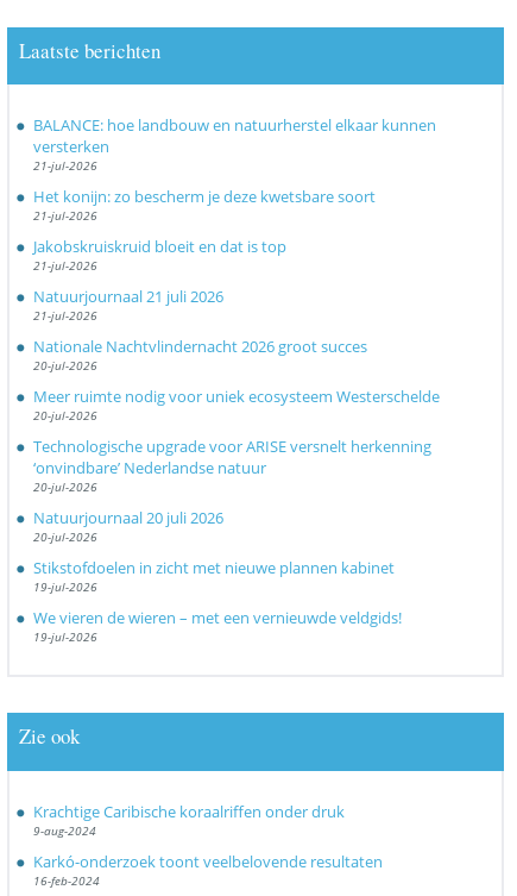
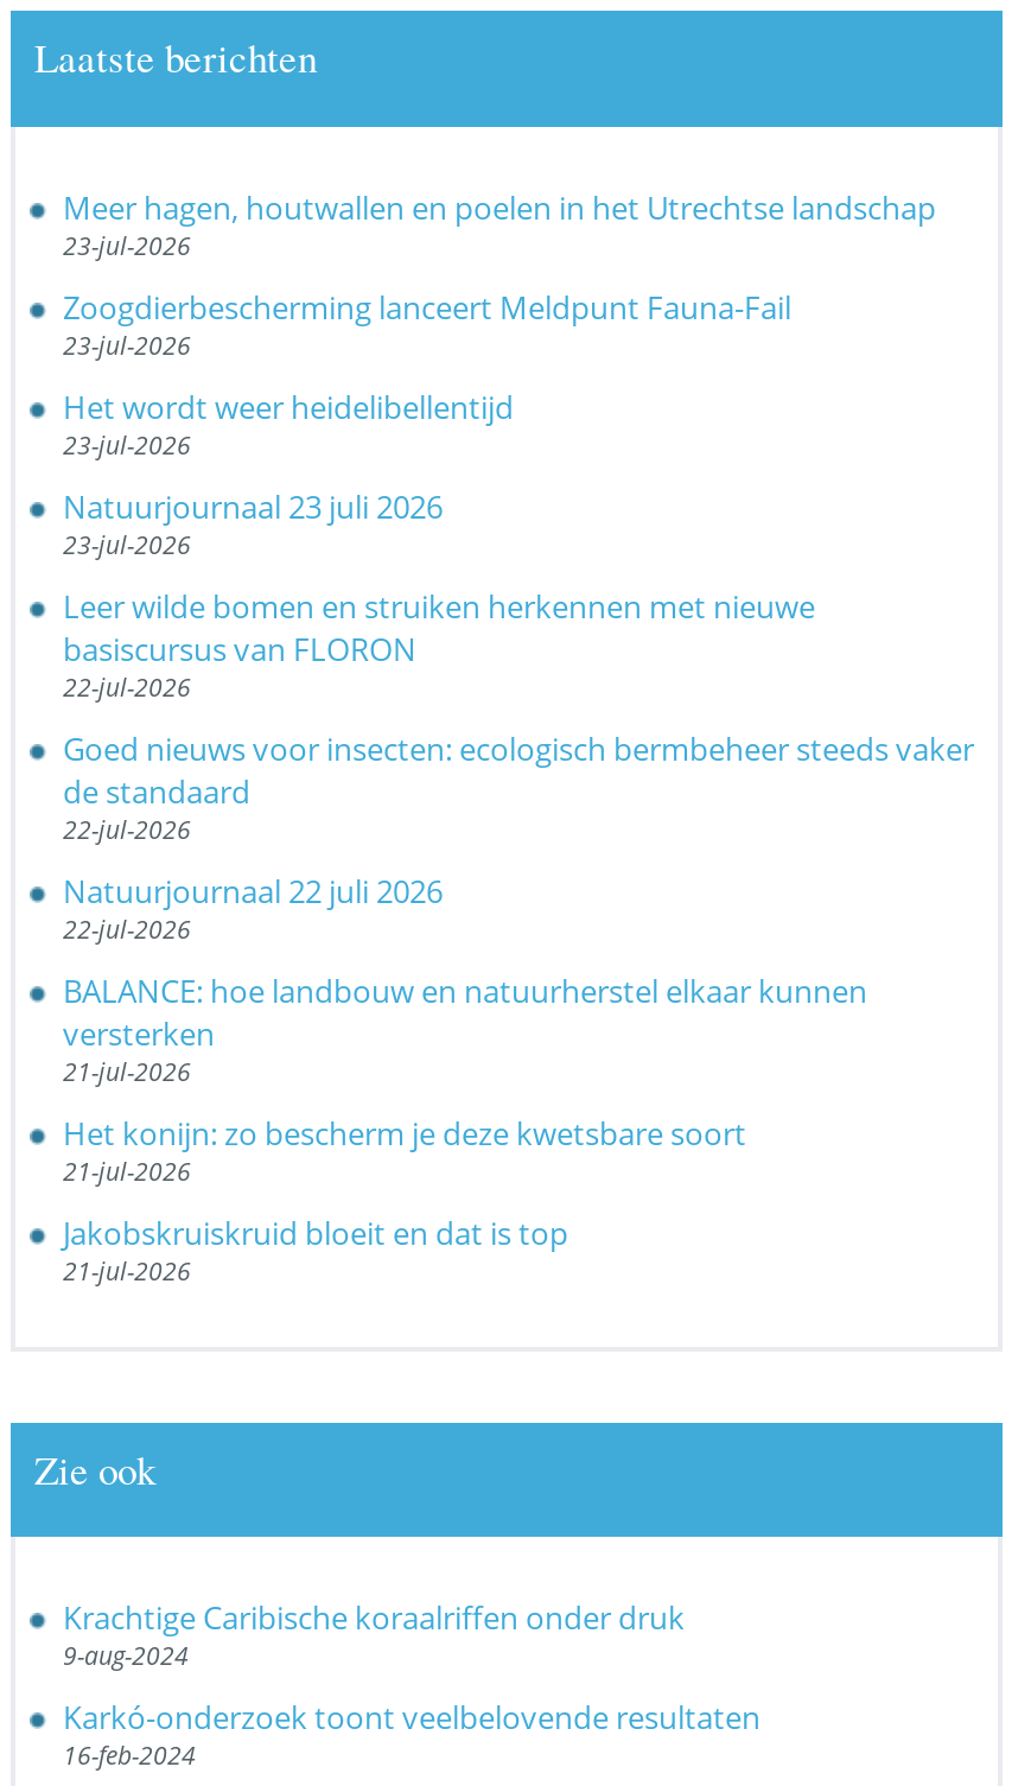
+ Meer hagen, houtwallen en poelen in het Utrechtse landschap
+ 23-jul-2026
+ Zoogdierbescherming lanceert Meldpunt Fauna-Fail
+ 23-jul-2026
+ Het wordt weer heidelibellentijd
+ 23-jul-2026
+ Natuurjournaal 23 juli 2026
+ 23-jul-2026
+ Leer wilde bomen en struiken herkennen met nieuwe
+ basiscursus van FLORON
+ 22-jul-2026
+ Goed nieuws voor insecten: ecologisch bermbeheer steeds vaker
+ de standaard
+ 22-jul-2026
+ Natuurjournaal 22 juli 2026
+ 22-jul-2026

moved down: BALANCE: hoe landbouw en natuurherstel elkaar kunnen | versterken | 21-jul-2026 | Het konijn: zo bescherm je deze kwetsbare soort | 21-jul-2026 | Jakobskruiskruid bloeit en dat is top | 21-jul-2026

- Natuurjournaal 21 juli 2026
- 21-jul-2026
- Nationale Nachtvlindernacht 2026 groot succes
- 20-jul-2026
- Meer ruimte nodig voor uniek ecosysteem Westerschelde
- 20-jul-2026
- Technologische upgrade voor ARISE versnelt herkenning
- ‘onvindbare’ Nederlandse natuur
- 20-jul-2026
- Natuurjournaal 20 juli 2026
- 20-jul-2026
- Stikstofdoelen in zicht met nieuwe plannen kabinet
- 19-jul-2026
- We vieren de wieren – met een vernieuwde veldgids!
- 19-jul-2026
